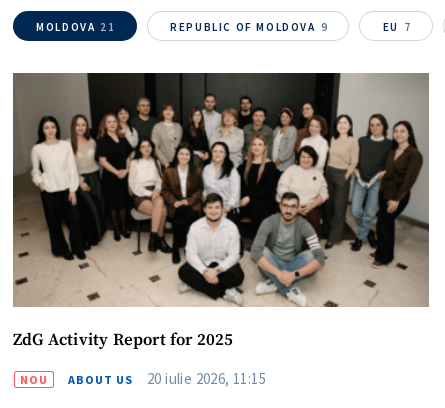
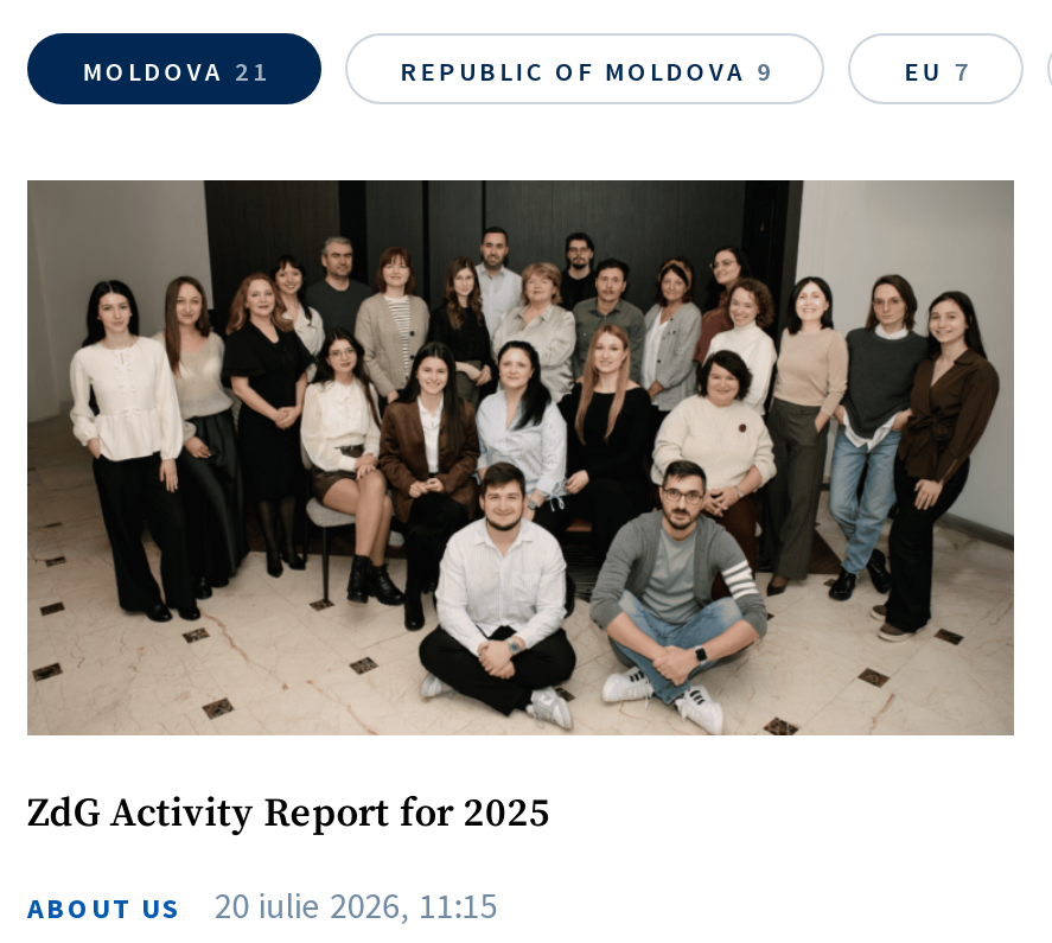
- NOU
